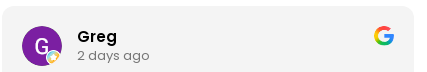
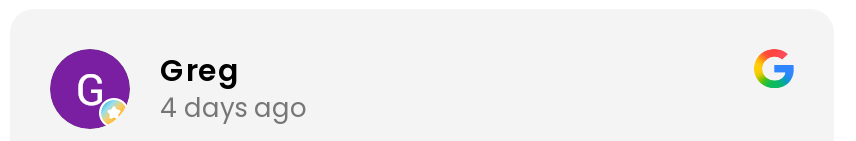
- 2 days ago
+ 4 days ago
